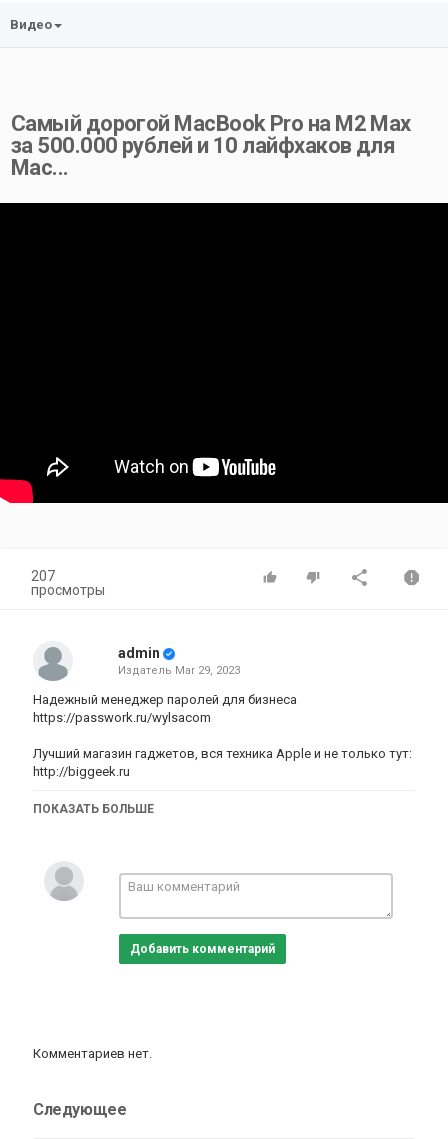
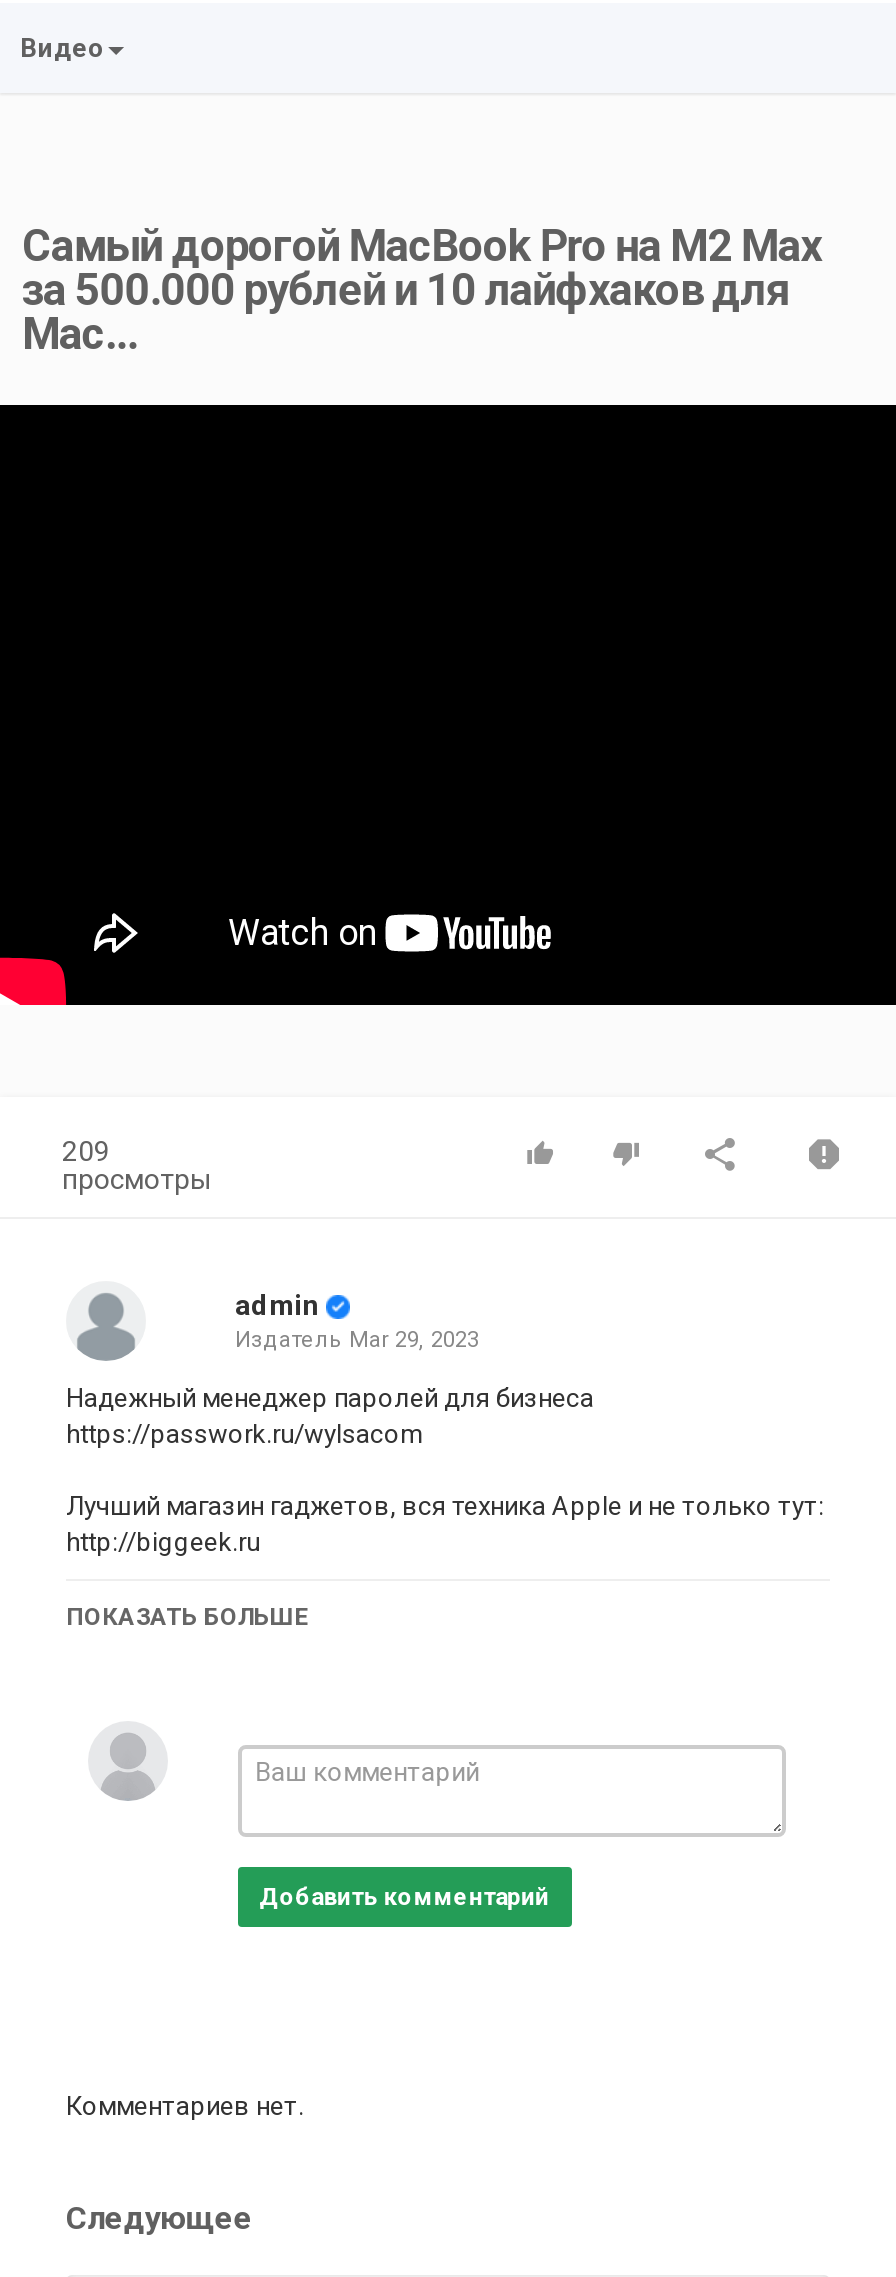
- 207
+ 209
